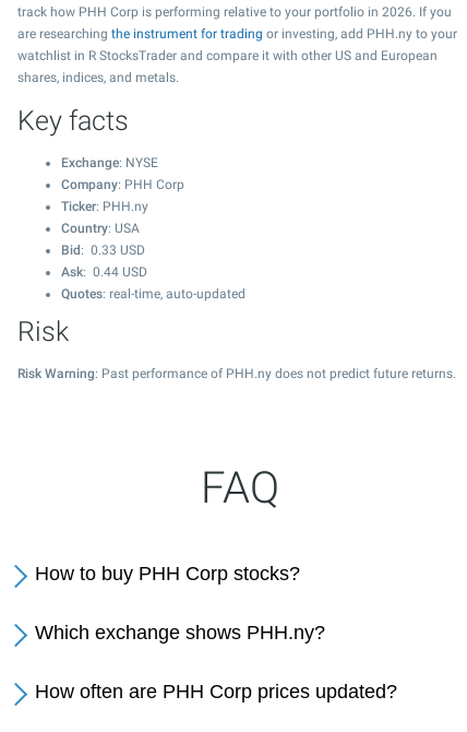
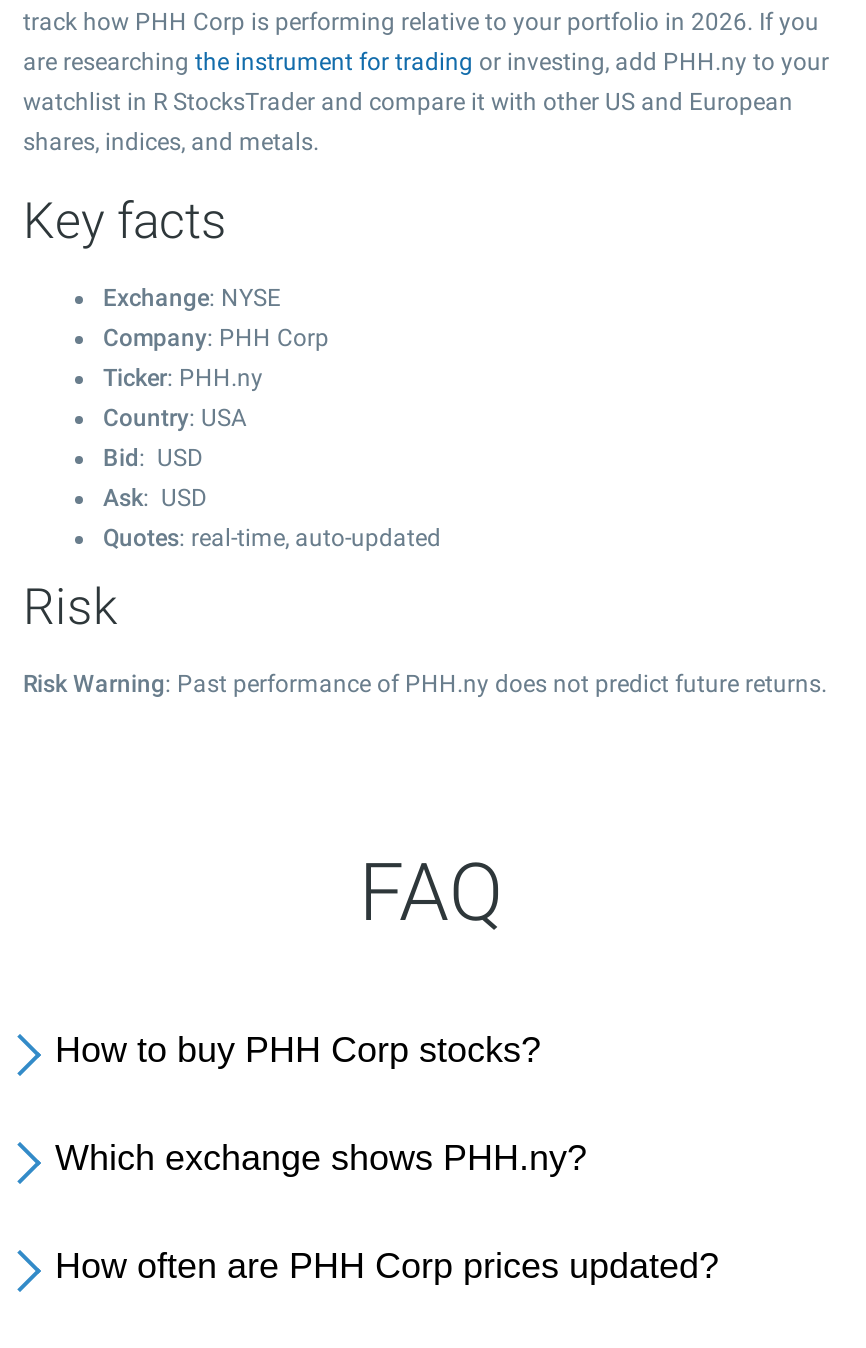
- Bid: 0.33 USD
- Ask: 0.44 USD
+ Bid: USD
+ Ask: USD
